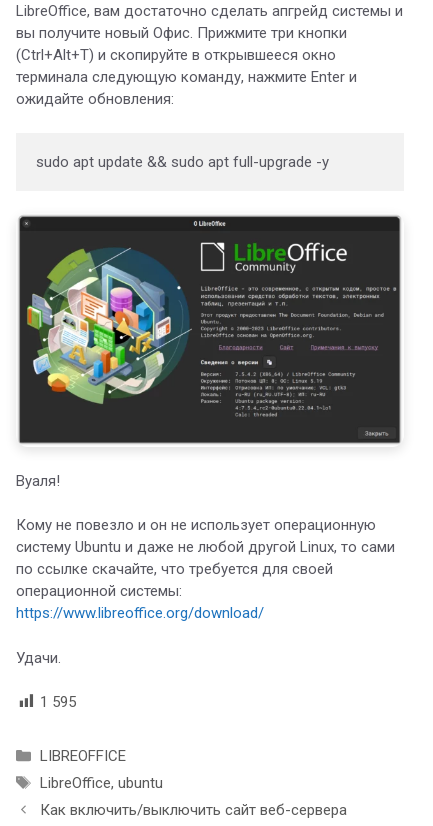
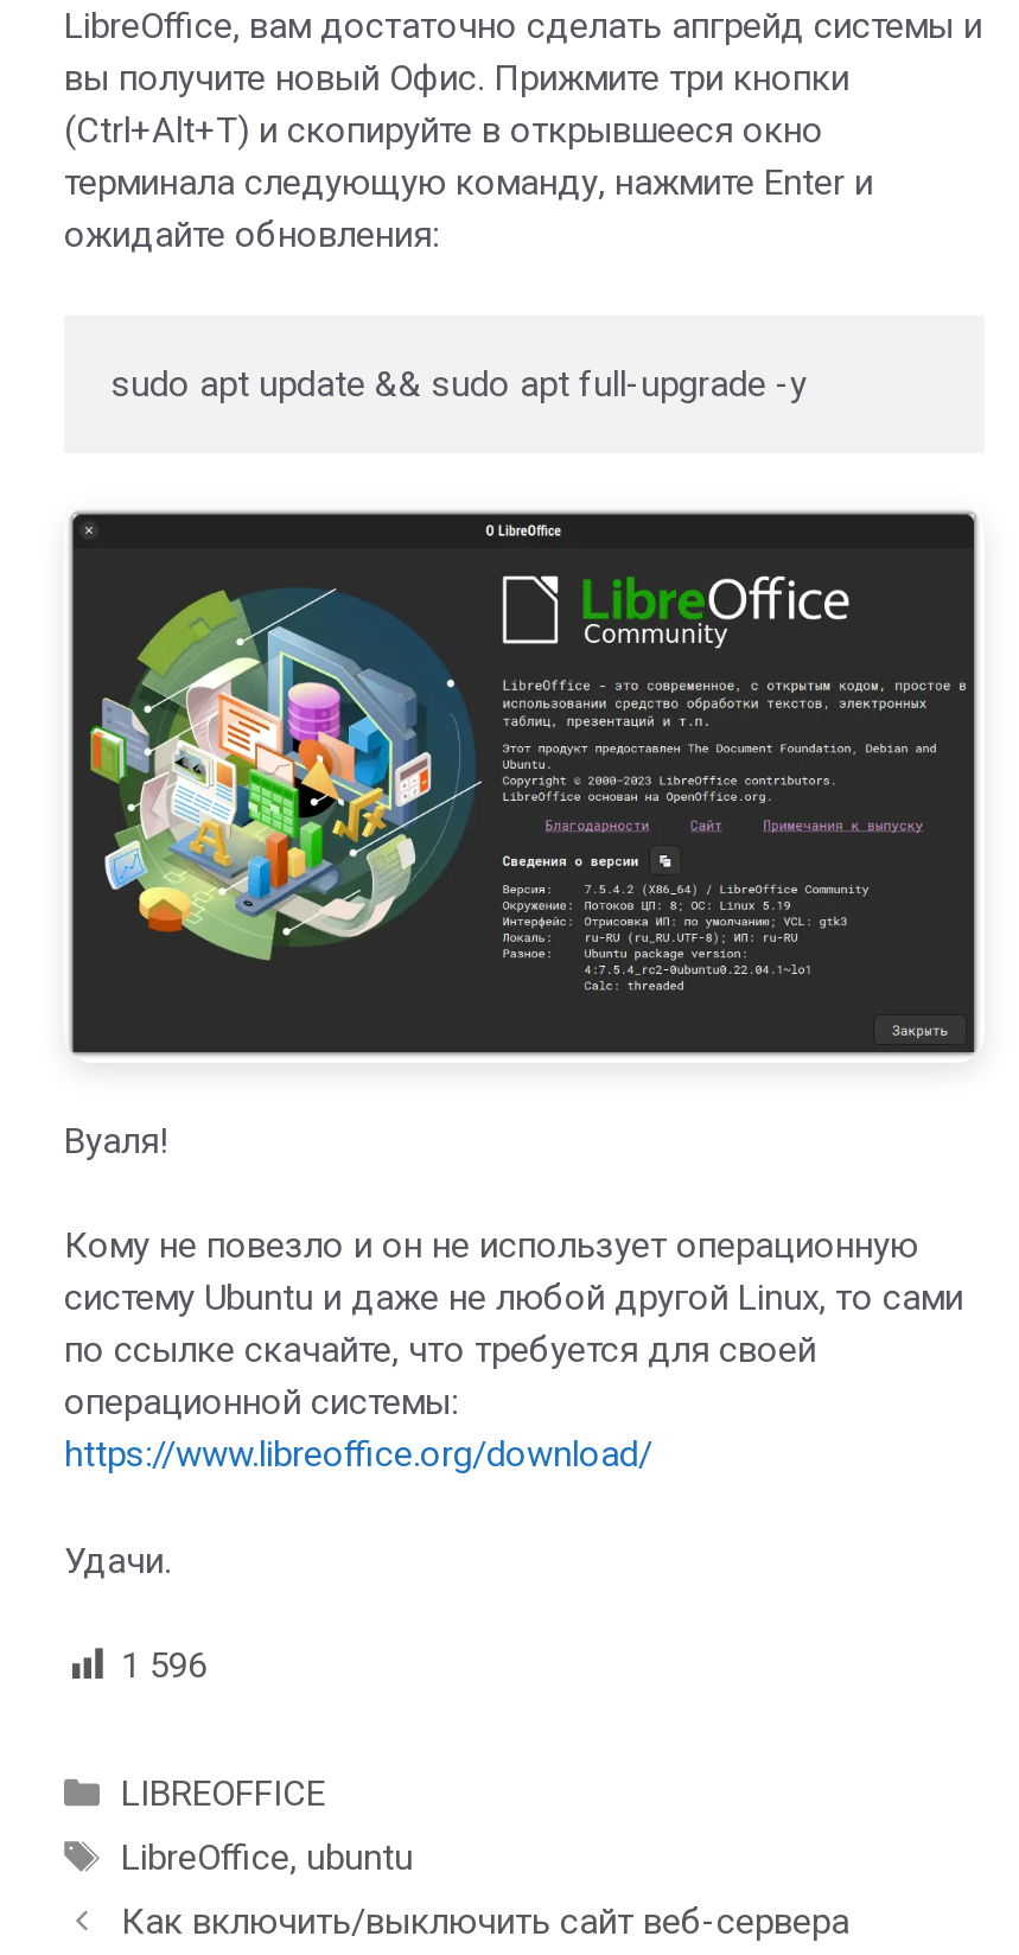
- 1 595
+ 1 596
